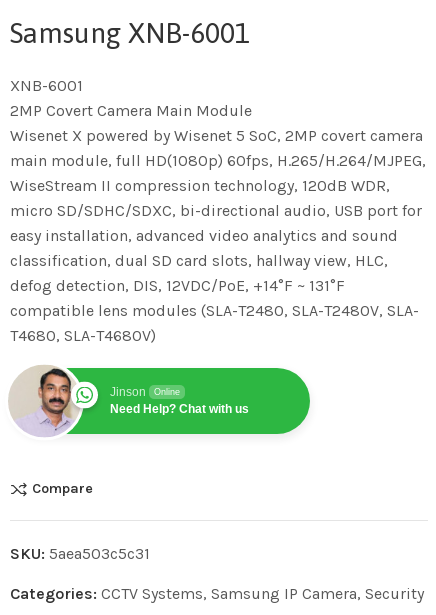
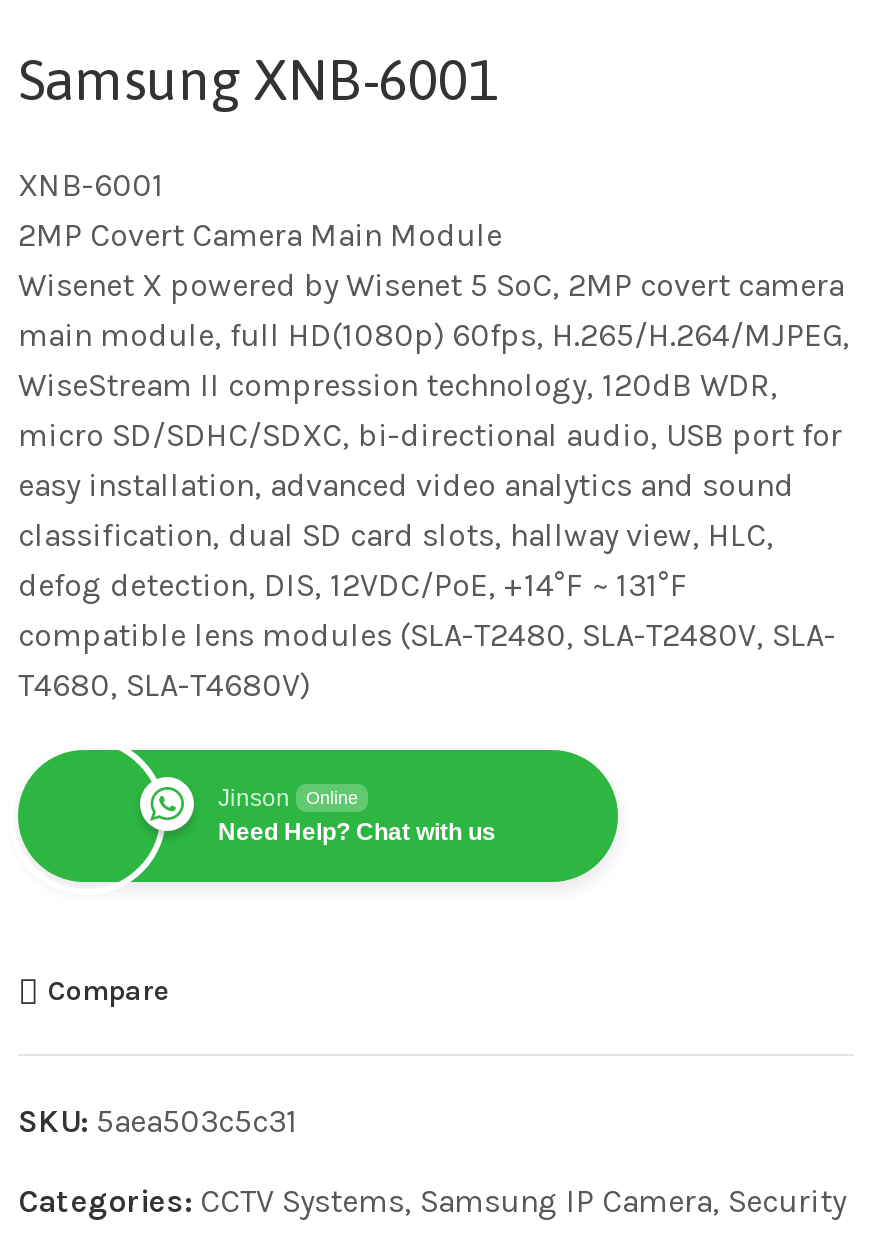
- [image]
+ [image]
